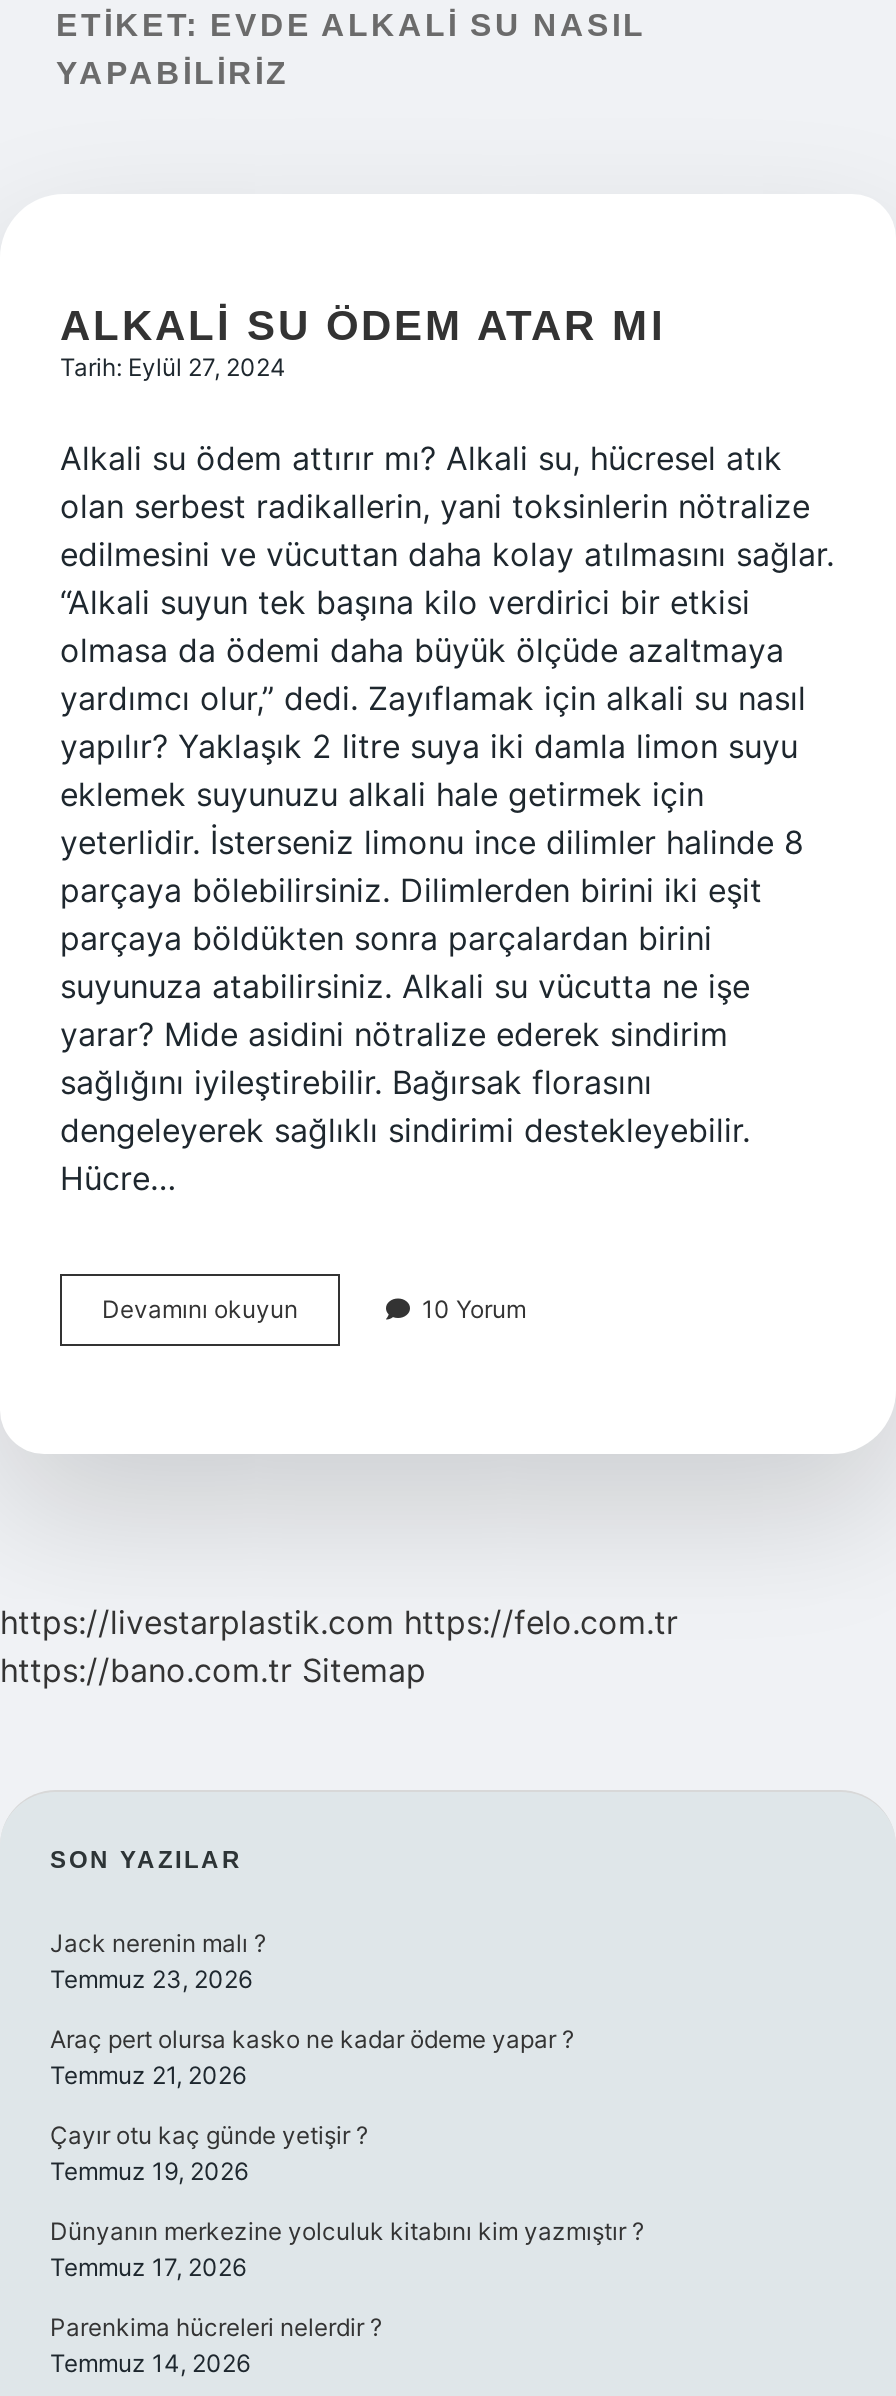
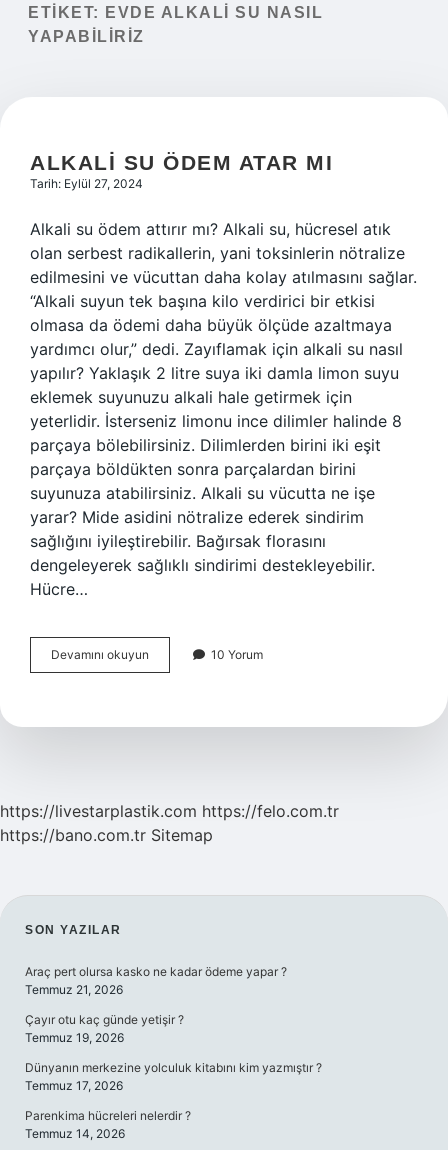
- Jack nerenin malı ?
- Temmuz 23, 2026
